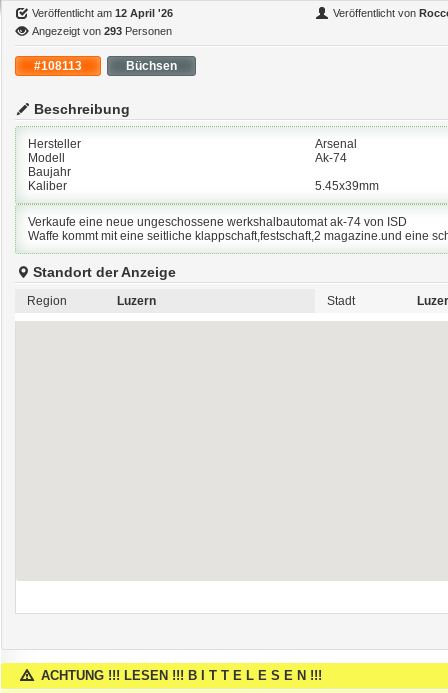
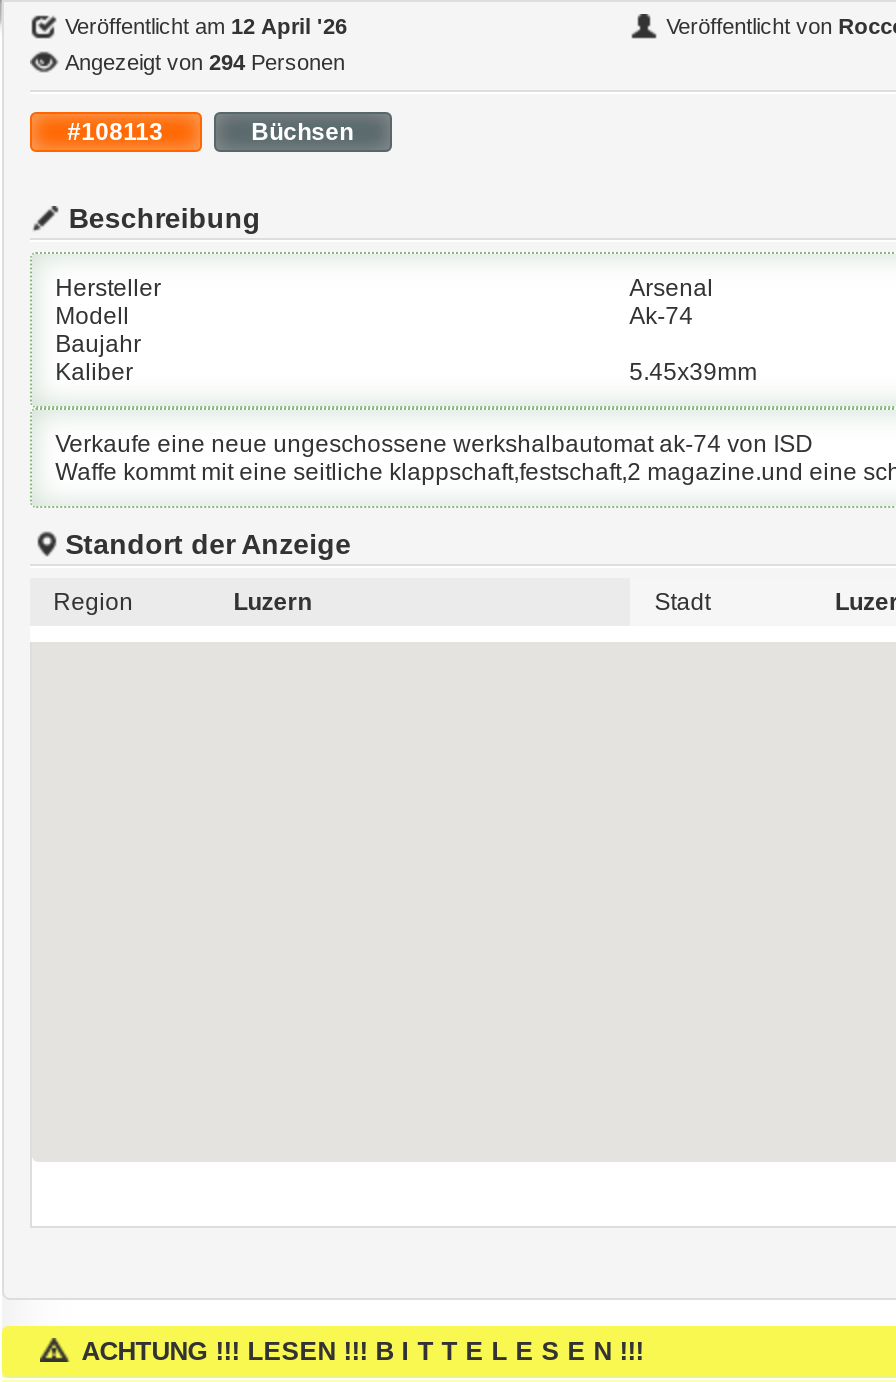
- Angezeigt von 293 Personen
+ Angezeigt von 294 Personen
